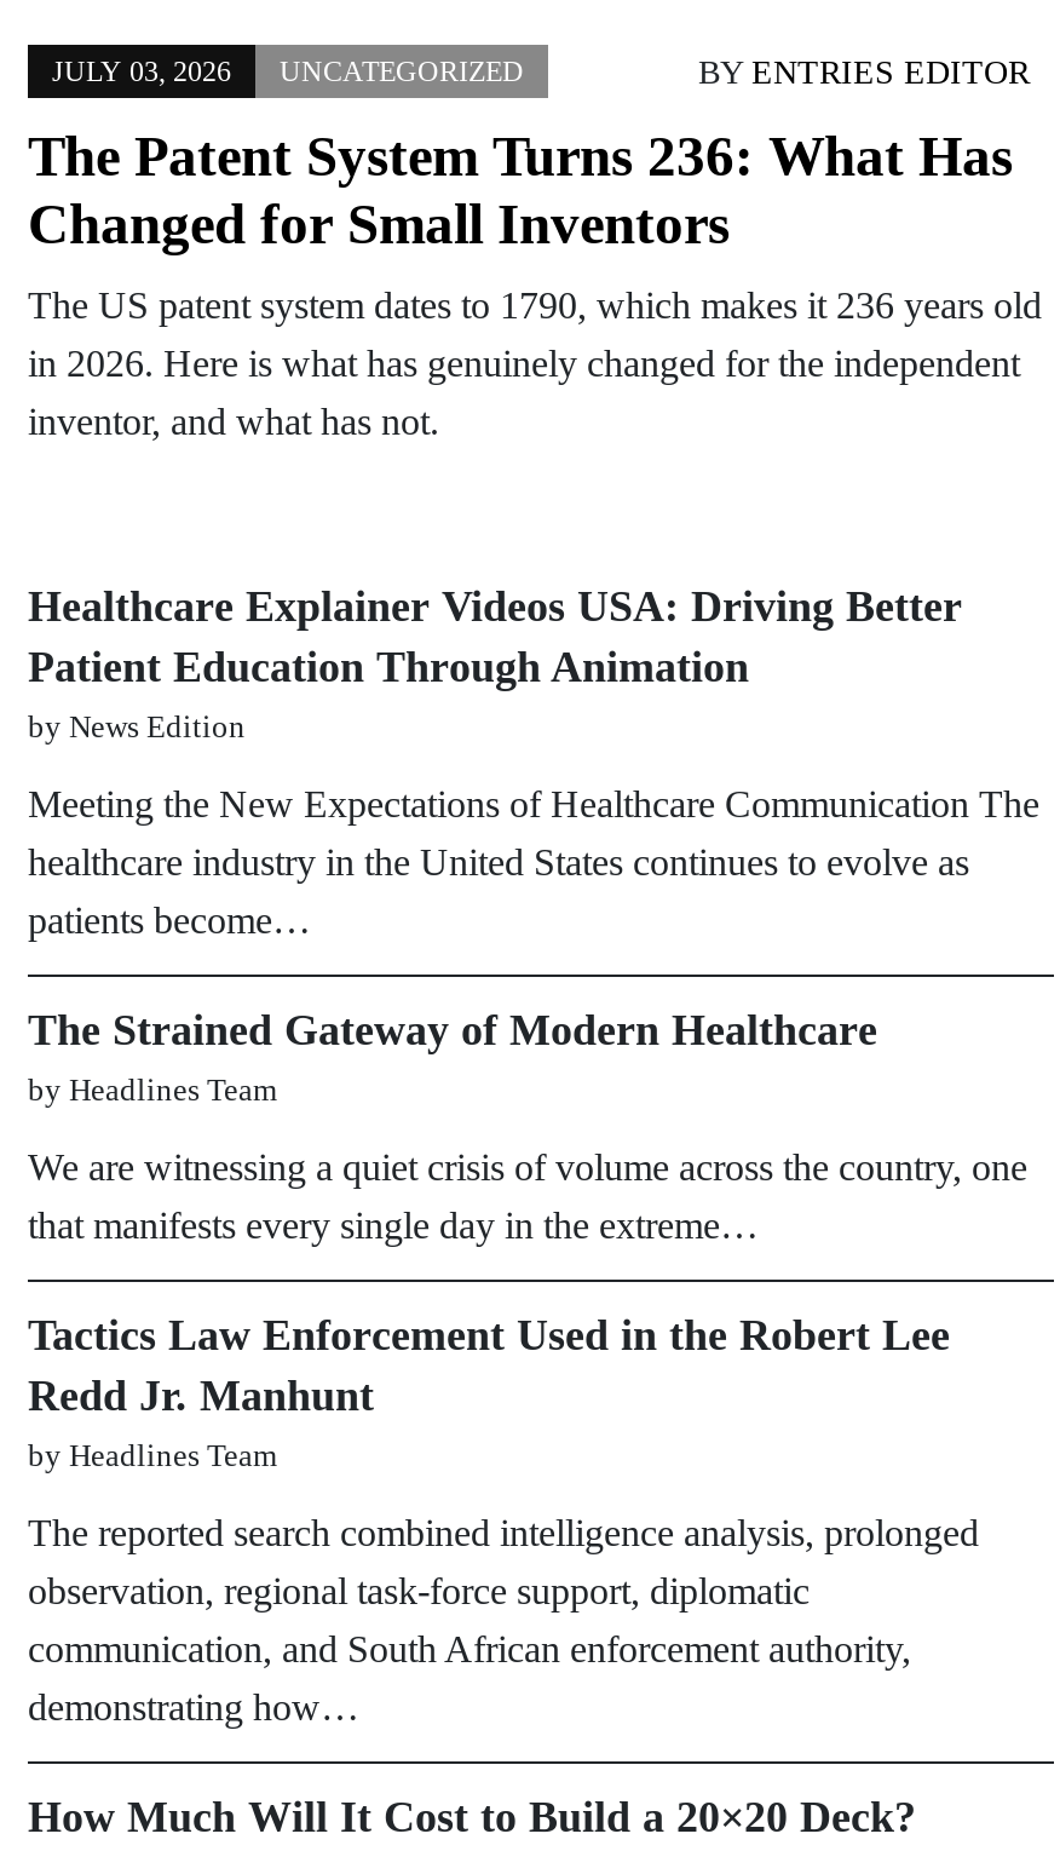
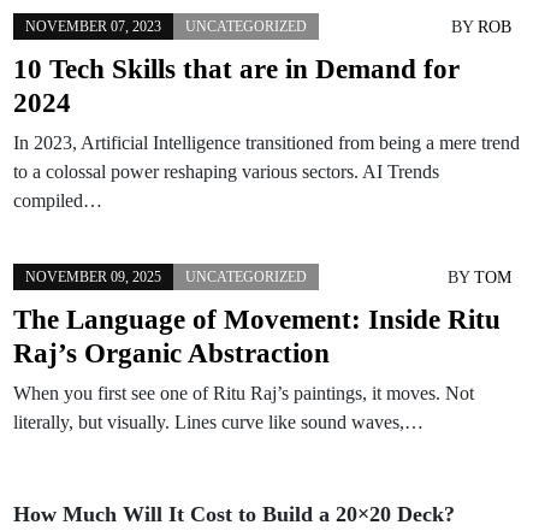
- BY ENTRIES EDITOR
- The Patent System Turns 236: What Has
- Changed for Small Inventors
- The US patent system dates to 1790, which makes it 236 years old
- in 2026. Here is what has genuinely changed for the independent
- inventor, and what has not.
+ BY ROB
+ 10 Tech Skills that are in Demand for
+ 2024
+ In 2023, Artificial Intelligence transitioned from being a mere trend
+ to a colossal power reshaping various sectors. AI Trends
+ compiled…

- JULY 03, 2026 UNCATEGORIZED
+ NOVEMBER 07, 2023 UNCATEGORIZED

- Healthcare Explainer Videos USA: Driving Better
- Patient Education Through Animation
- by News Edition
- Meeting the New Expectations of Healthcare Communication The
- healthcare industry in the United States continues to evolve as
- patients become…
- The Strained Gateway of Modern Healthcare
- by Headlines Team
- We are witnessing a quiet crisis of volume across the country, one
- that manifests every single day in the extreme…
- Tactics Law Enforcement Used in the Robert Lee
- Redd Jr. Manhunt
- by Headlines Team
- The reported search combined intelligence analysis, prolonged
- observation, regional task-force support, diplomatic
- communication, and South African enforcement authority,
- demonstrating how…
+ NOVEMBER 09, 2025
+ UNCATEGORIZED
+ BY TOM
+ The Language of Movement: Inside Ritu
+ Raj’s Organic Abstraction
+ When you first see one of Ritu Raj’s paintings, it moves. Not
+ literally, but visually. Lines curve like sound waves,…
